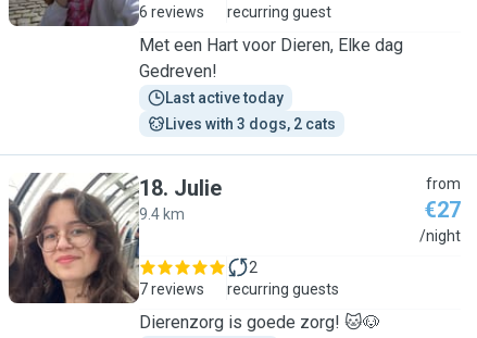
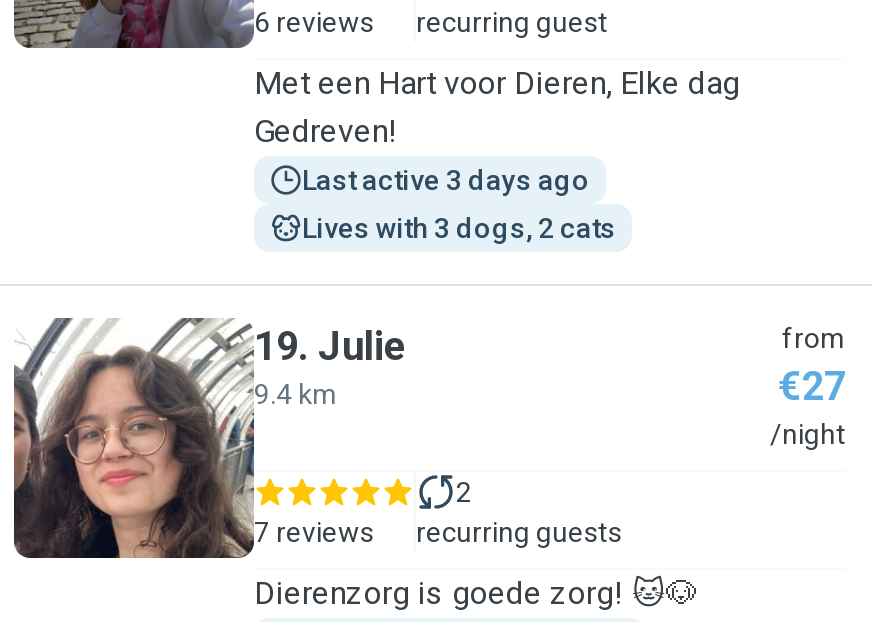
- Last active today
+ Last active 3 days ago

- 18. Julie
+ 19. Julie
